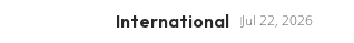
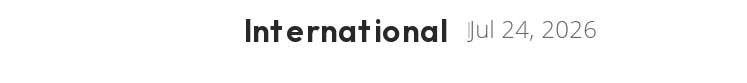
- International Jul 22, 2026
+ International Jul 24, 2026
